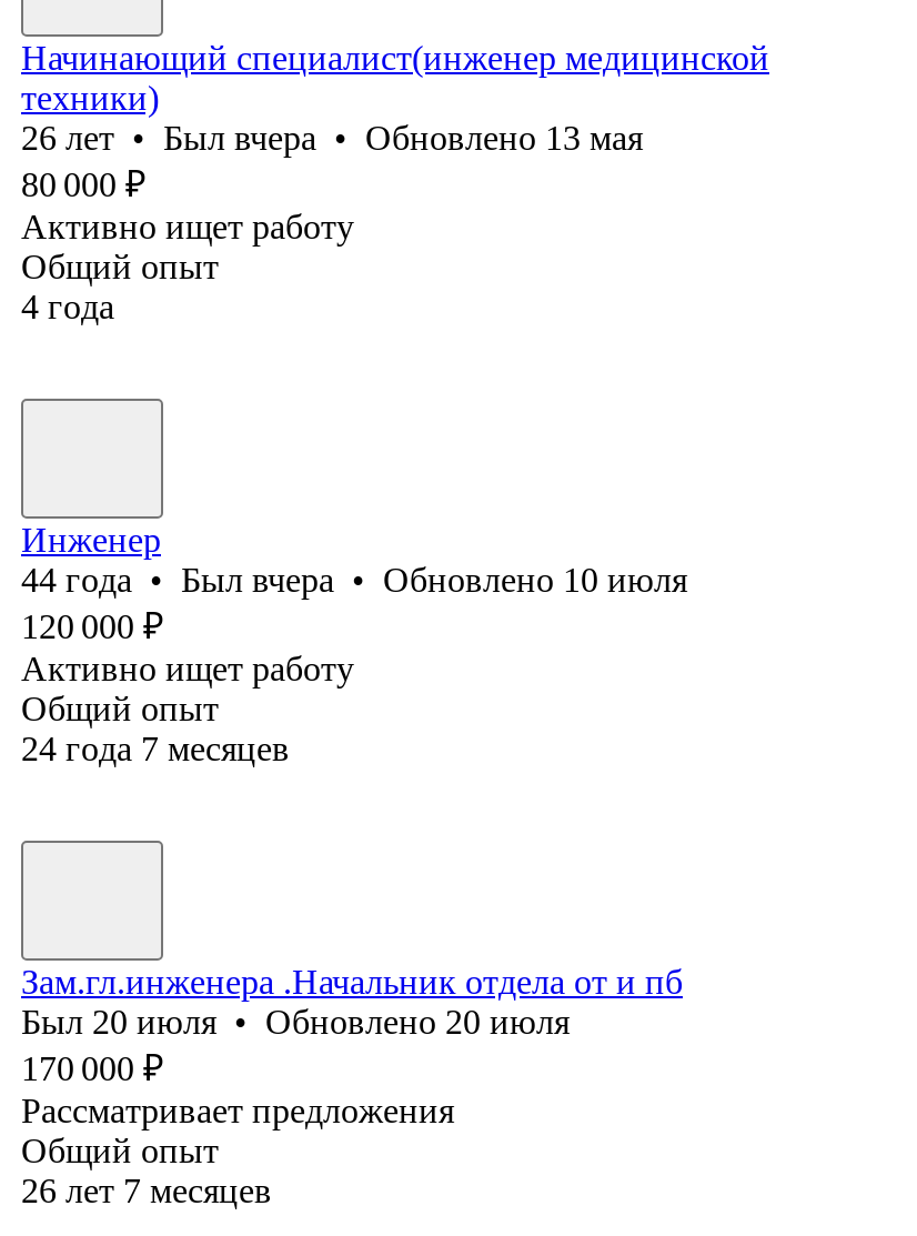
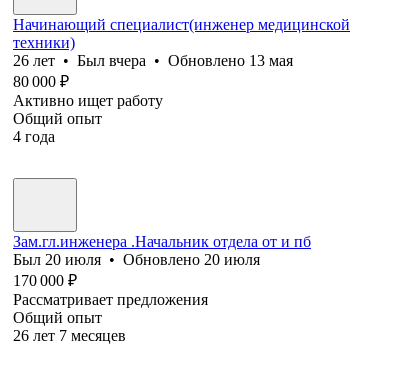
- Инженер
- 44 года • Был вчера • Обновлено 10 июля
- 120 000 ₽
- Активно ищет работу
- Общий опыт
- 24 года 7 месяцев
